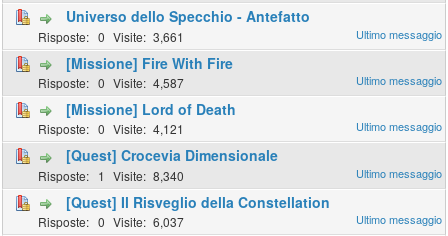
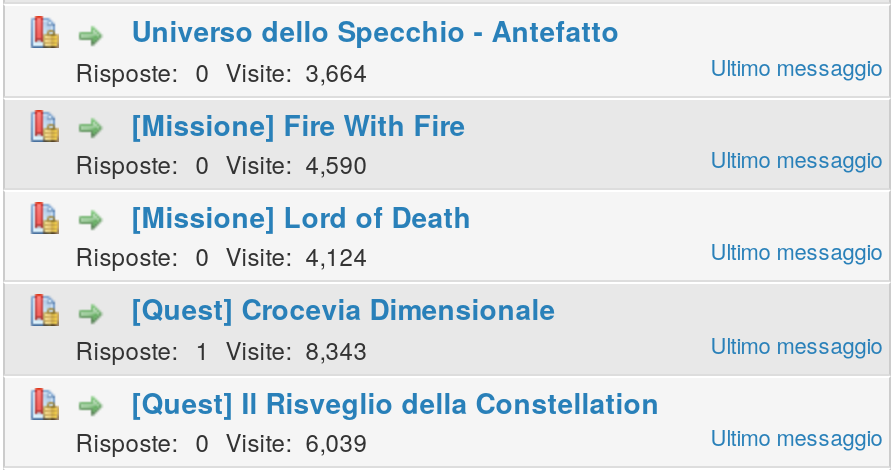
- 3,661
+ 3,664

- 4,587
+ 4,590

- 4,121
+ 4,124

- 8,340
+ 8,343

- 6,037
+ 6,039
